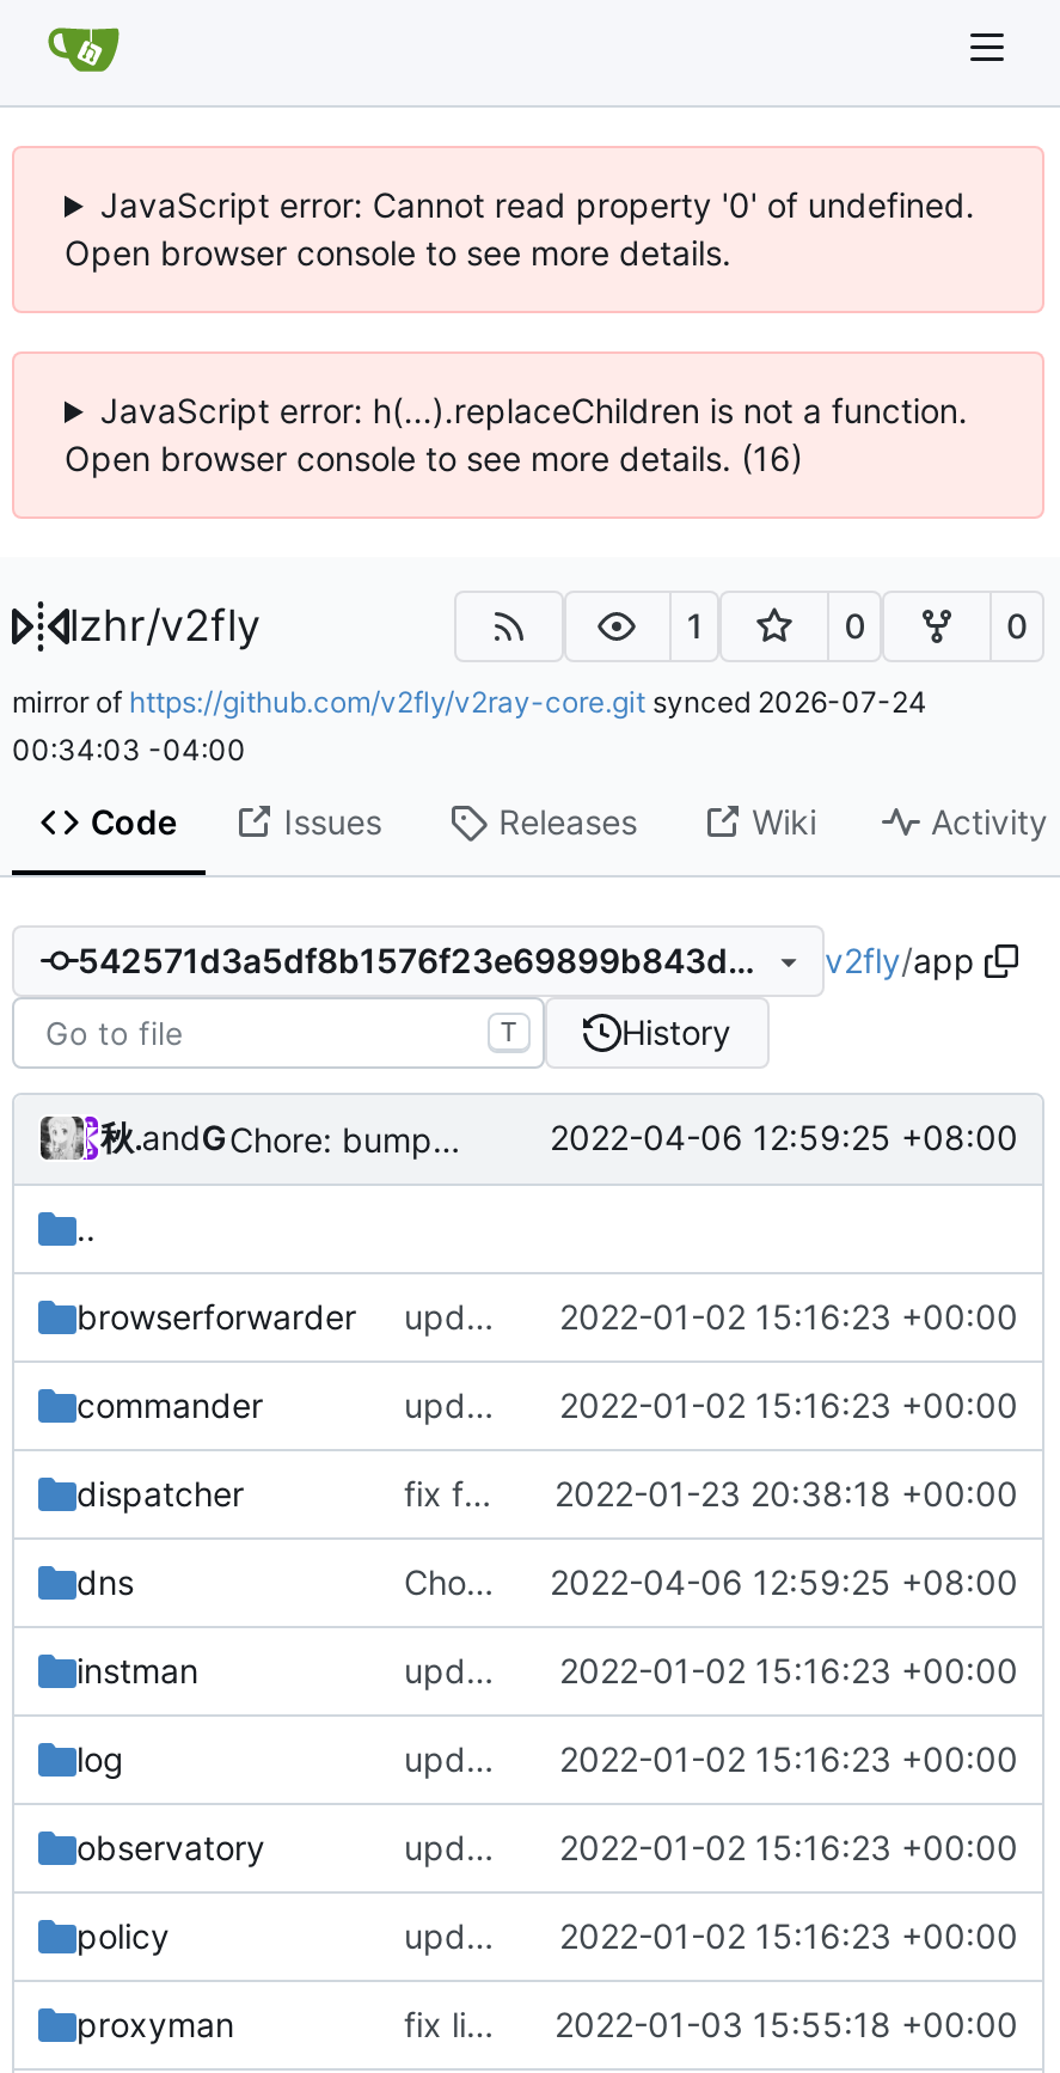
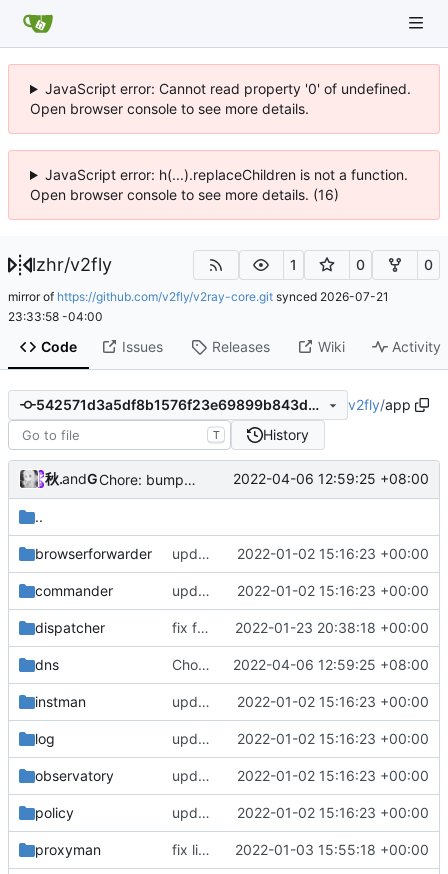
- mirror of https://github.com/v2fly/v2ray-core.git synced 2026-07-24
+ mirror of https://github.com/v2fly/v2ray-core.git synced 2026-07-21

- 00:34:03 -04:00
+ 23:33:58 -04:00
